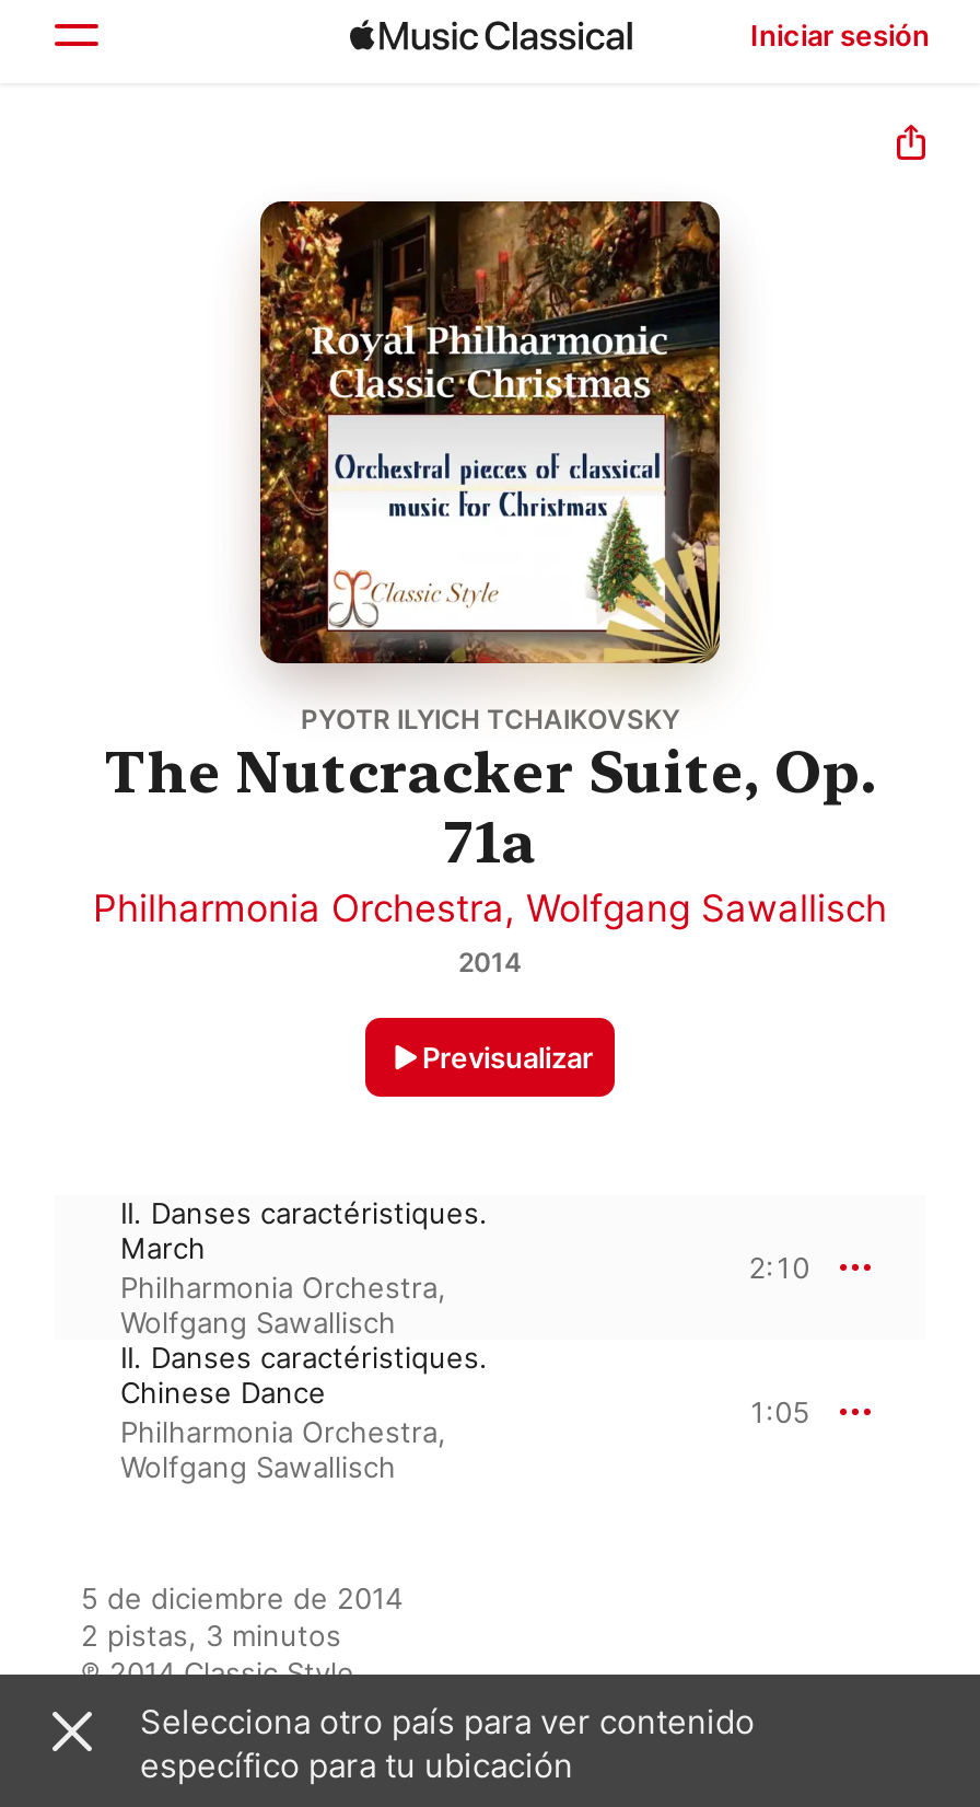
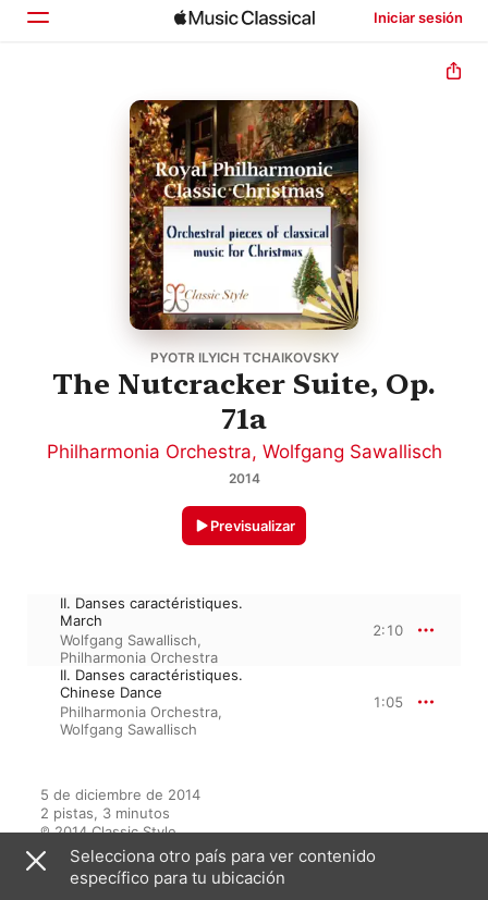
- Philharmonia Orchestra,
- Wolfgang Sawallisch
+ Wolfgang Sawallisch,
+ Philharmonia Orchestra
